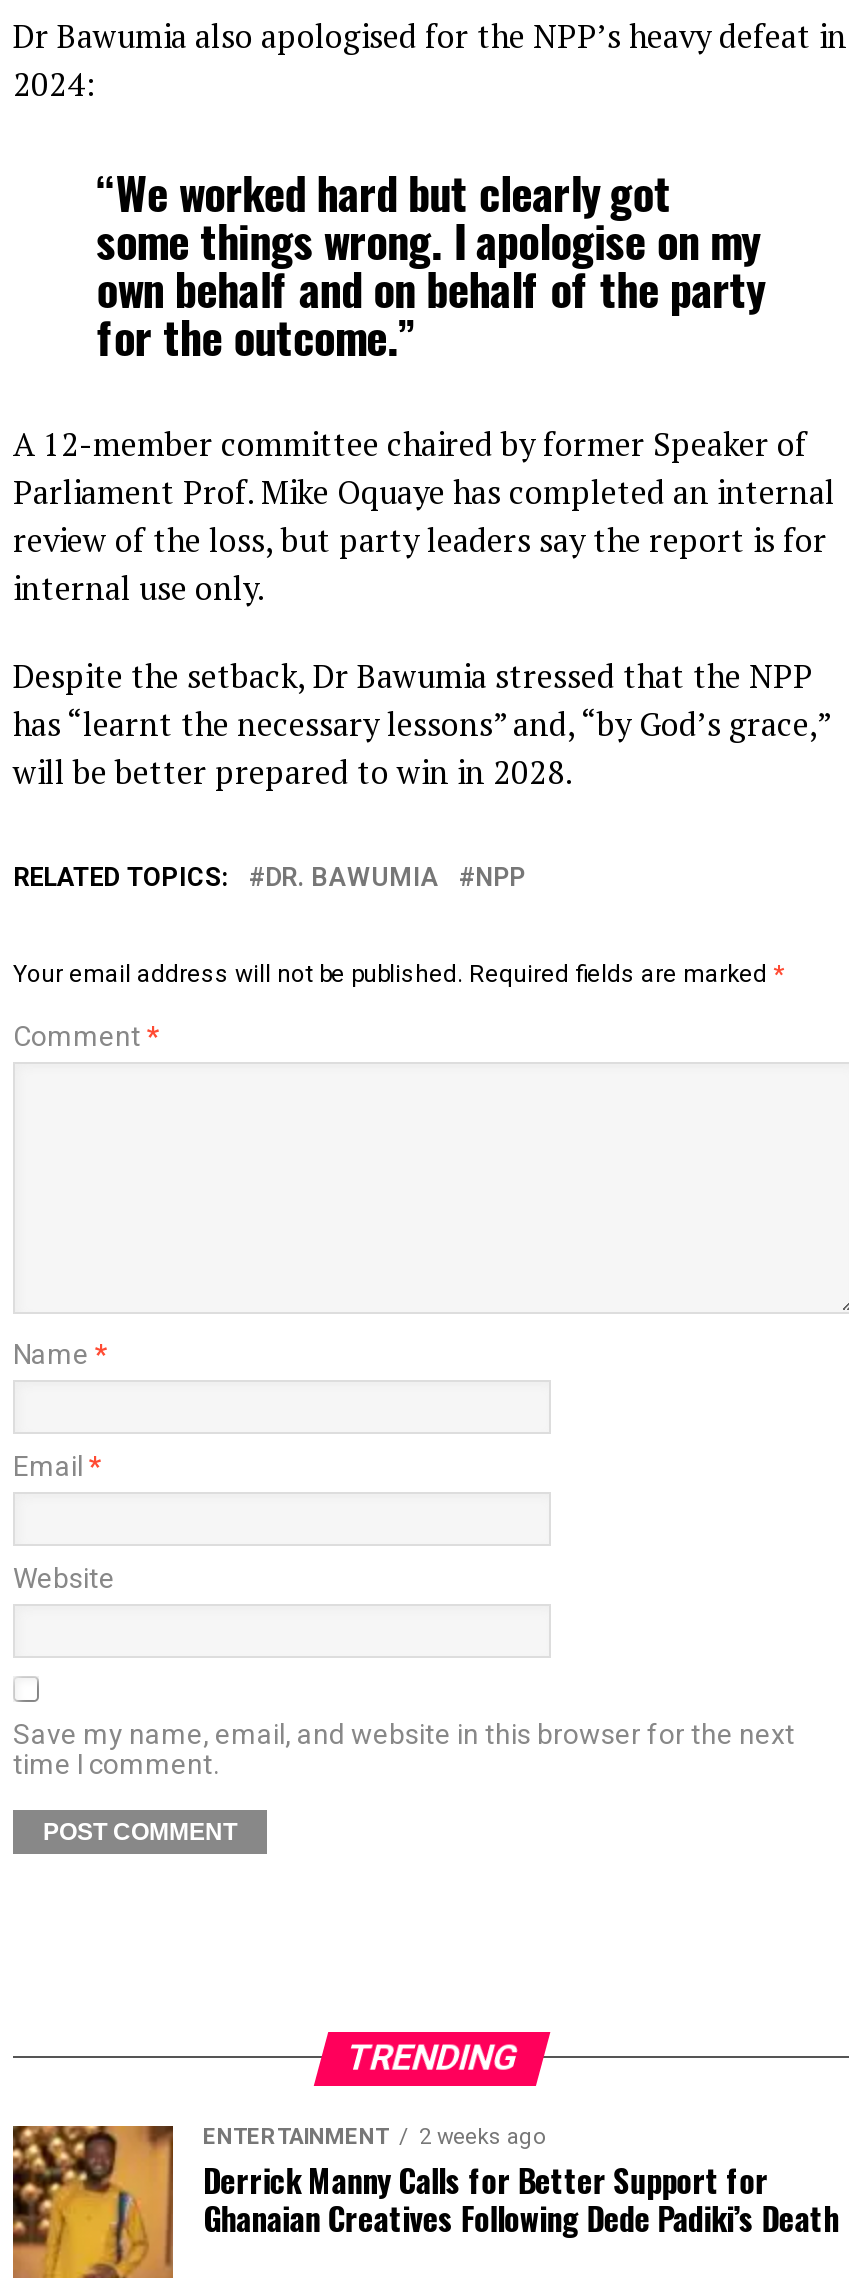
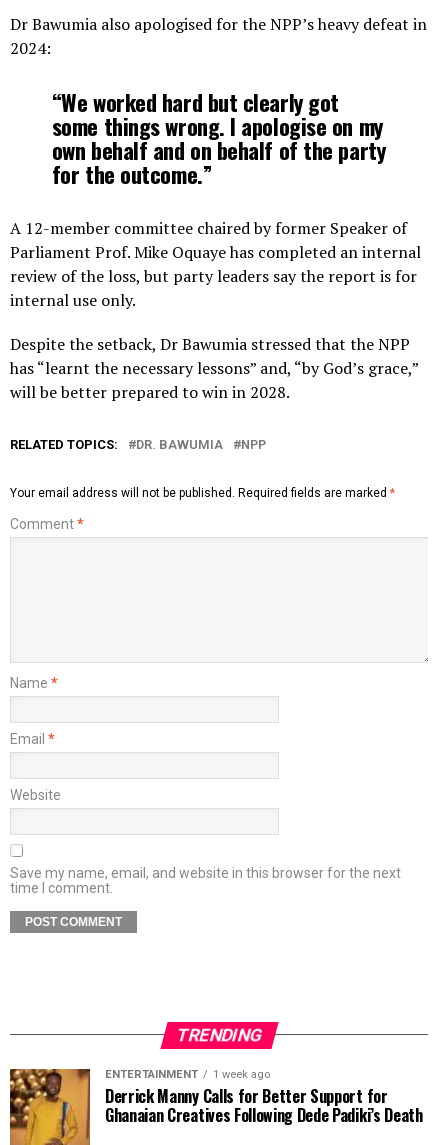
- ENTERTAINMENT 2 weeks ago
+ ENTERTAINMENT 1 week ago
